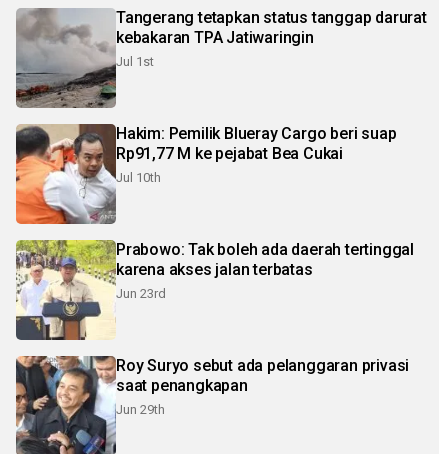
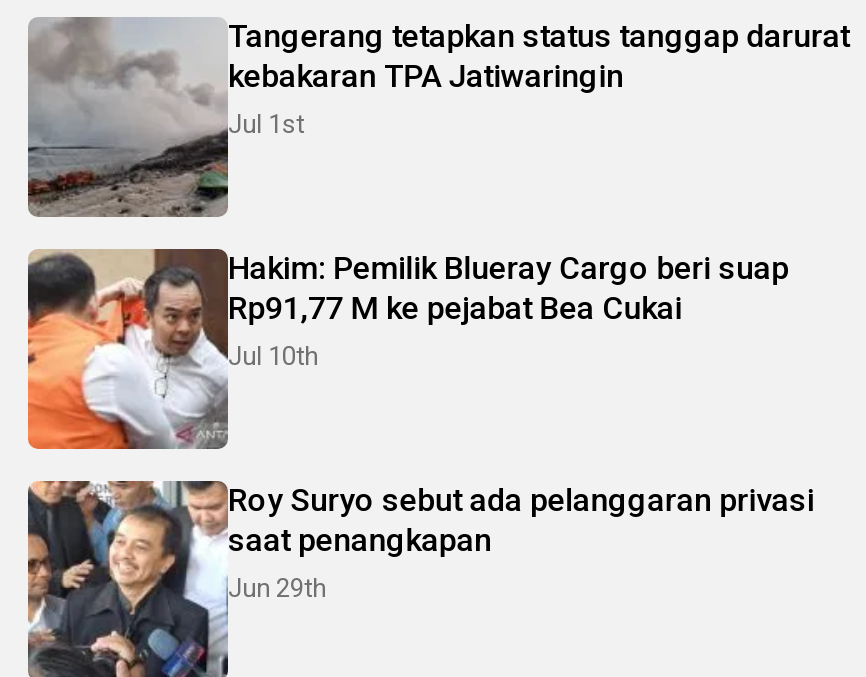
- [image]
- Prabowo: Tak boleh ada daerah tertinggal
- karena akses jalan terbatas
- Jun 23rd
